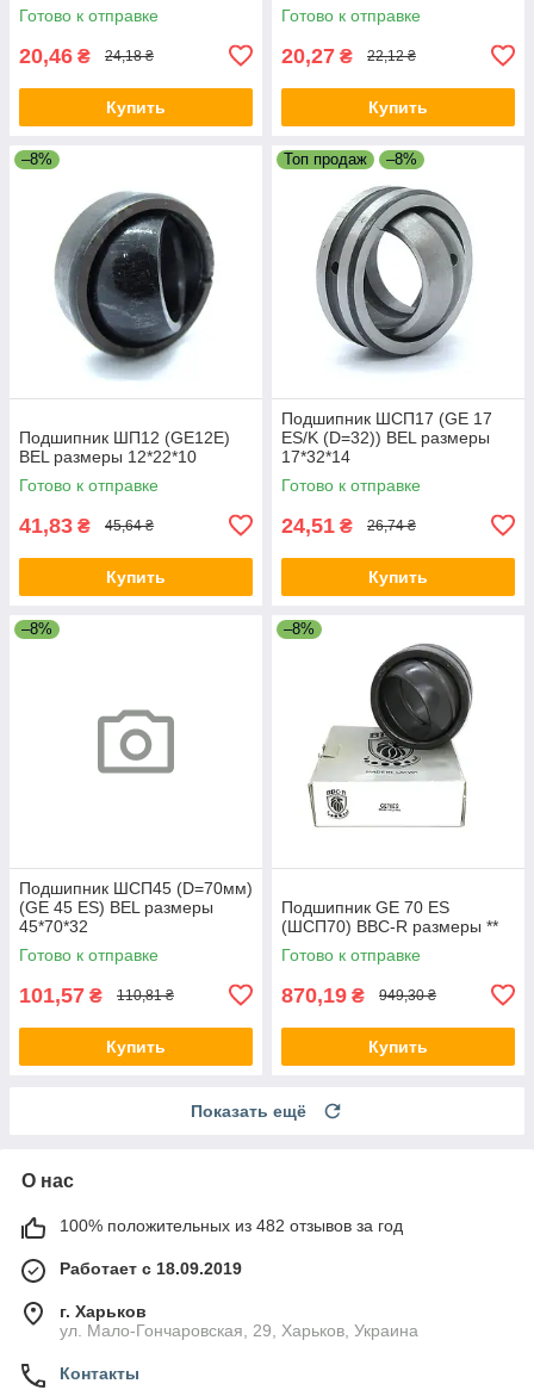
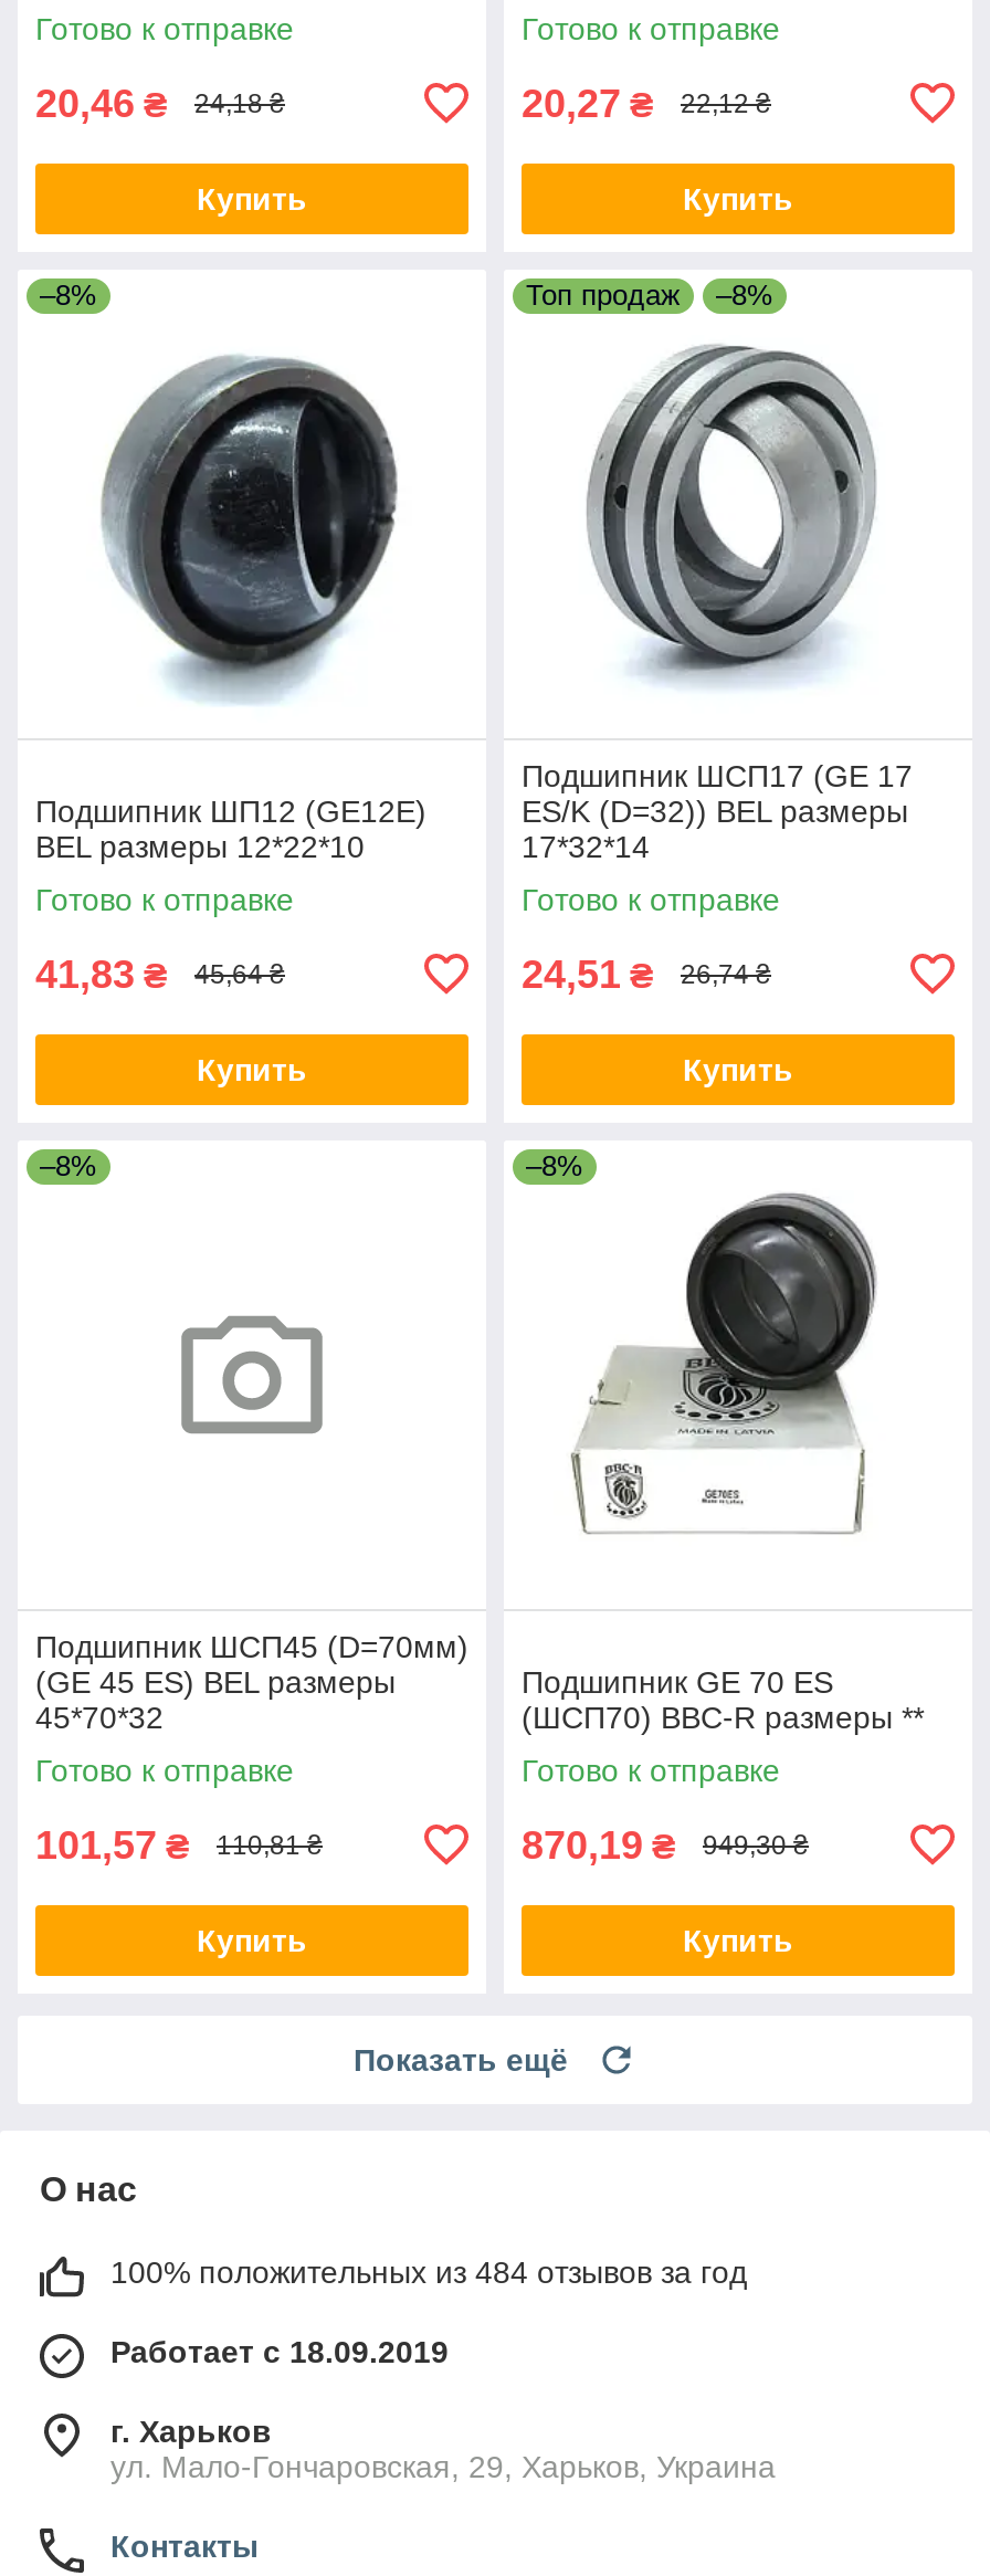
- 100% положительных из 482 отзывов за год
+ 100% положительных из 484 отзывов за год
